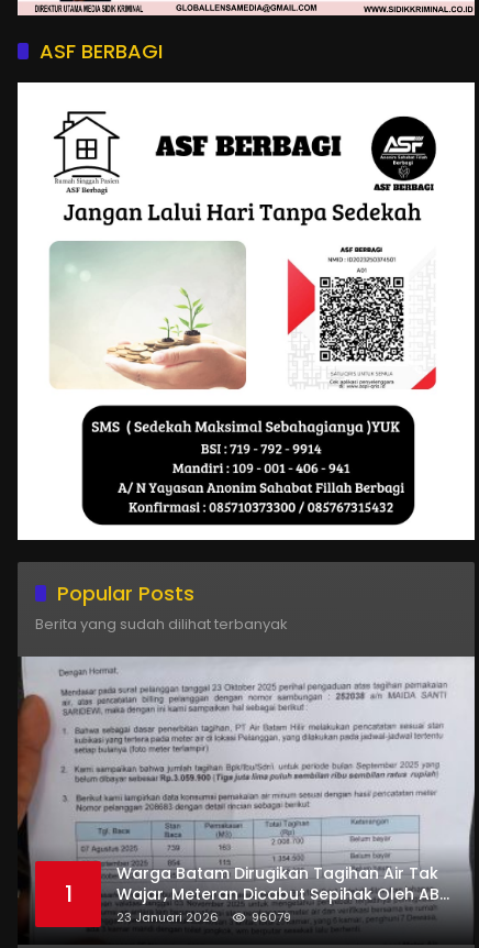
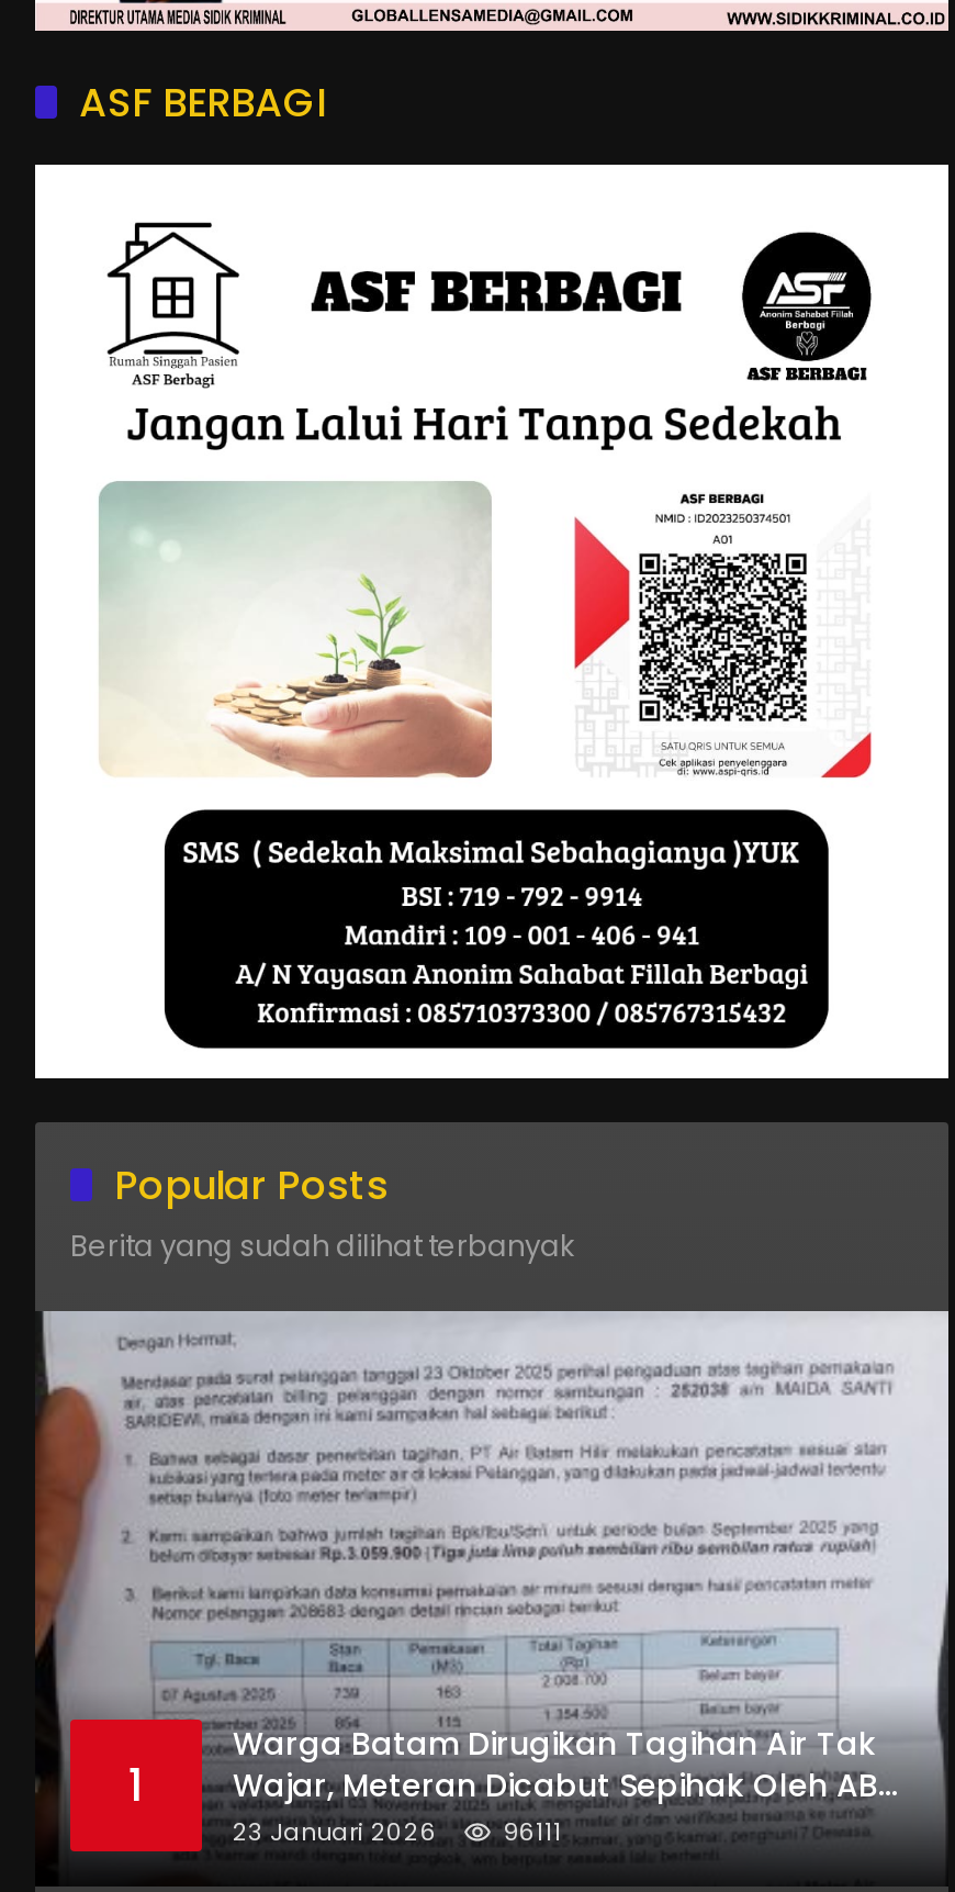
- 96079
+ 96111
